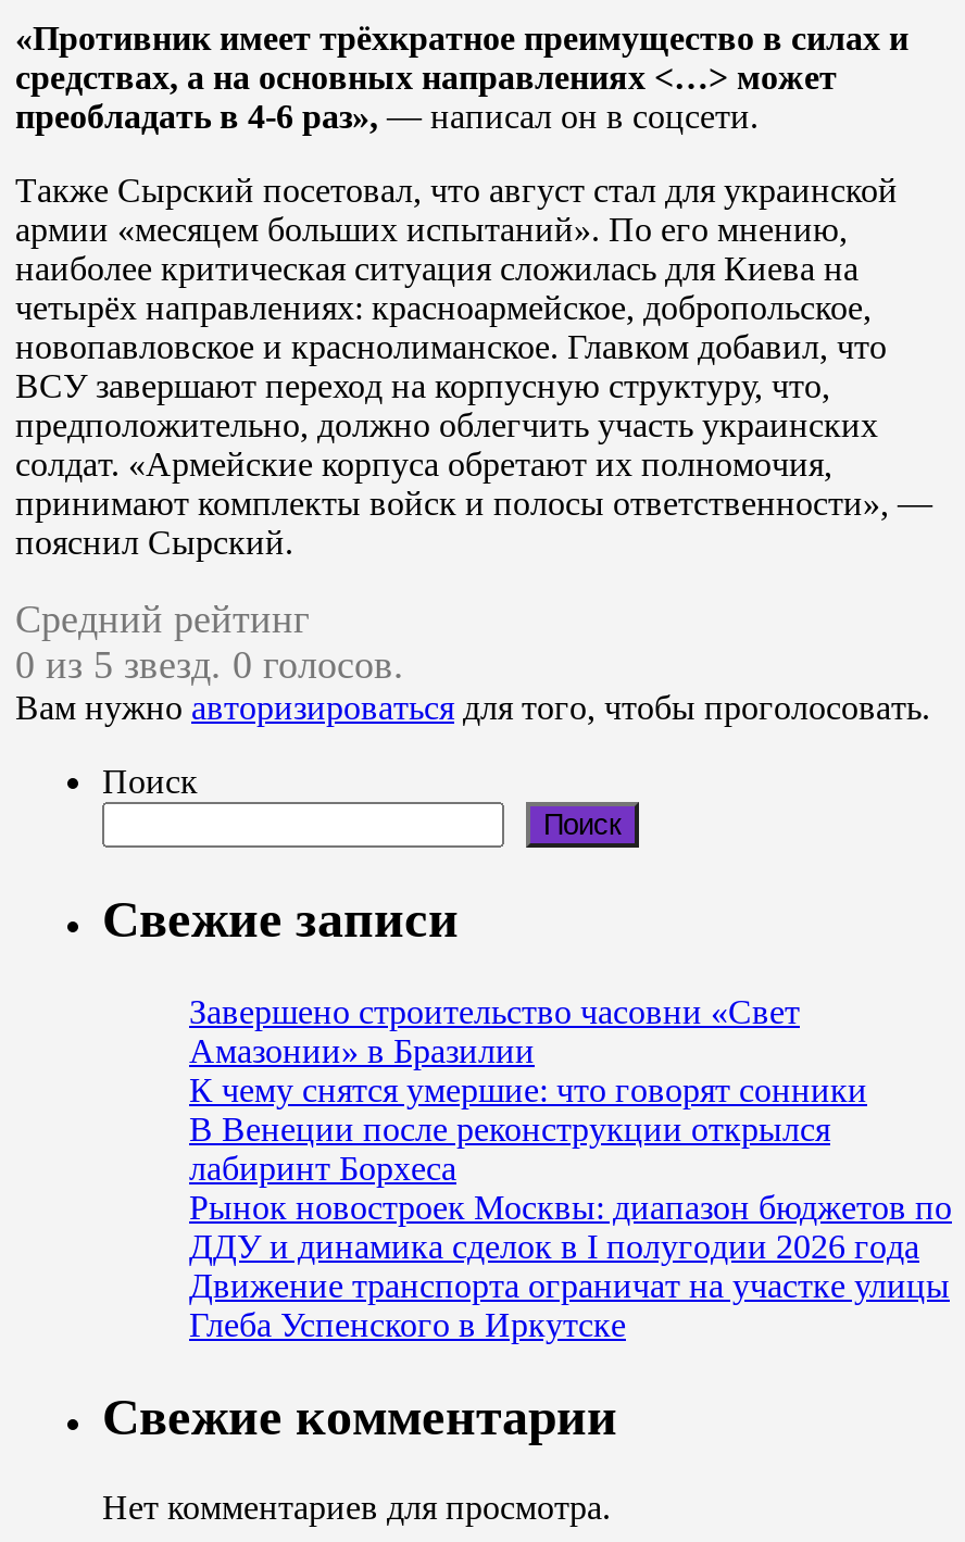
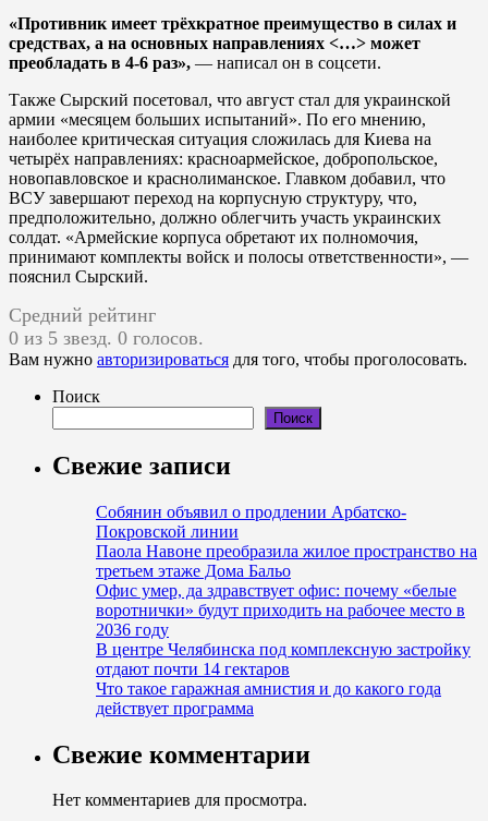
- Завершено строительство часовни «Свет
- Амазонии» в Бразилии
- К чему снятся умершие: что говорят сонники
- В Венеции после реконструкции открылся
- лабиринт Борхеса
- Рынок новостроек Москвы: диапазон бюджетов по
- ДДУ и динамика сделок в I полугодии 2026 года
- Движение транспорта ограничат на участке улицы
- Глеба Успенского в Иркутске
+ Собянин объявил о продлении Арбатско-
+ Покровской линии
+ Паола Навоне преобразила жилое пространство на
+ третьем этаже Дома Бальо
+ Офис умер, да здравствует офис: почему «белые
+ воротнички» будут приходить на рабочее место в
+ 2036 году
+ В центре Челябинска под комплексную застройку
+ отдают почти 14 гектаров
+ Что такое гаражная амнистия и до какого года
+ действует программа
